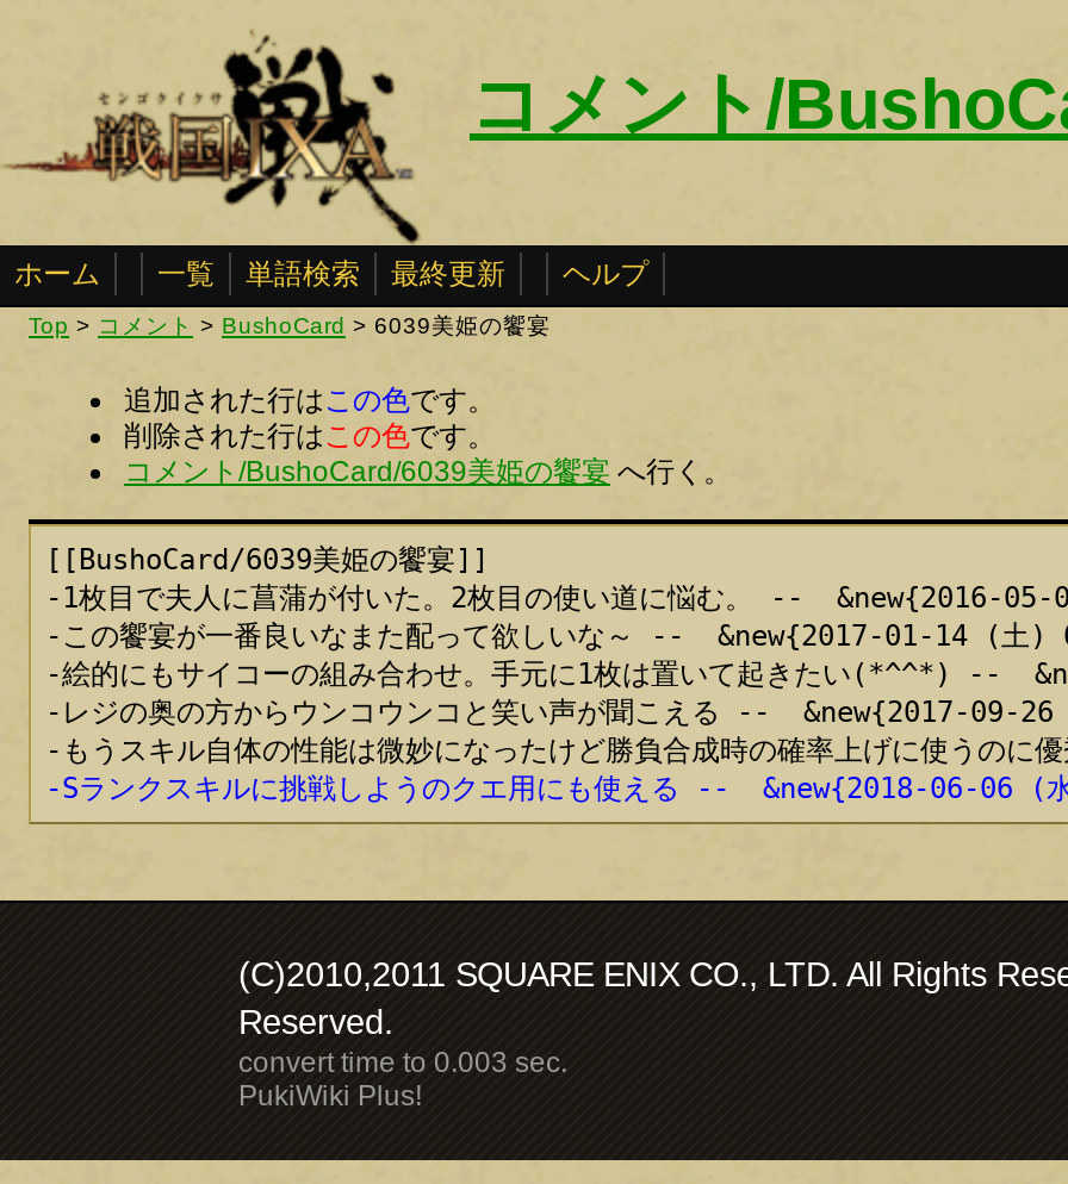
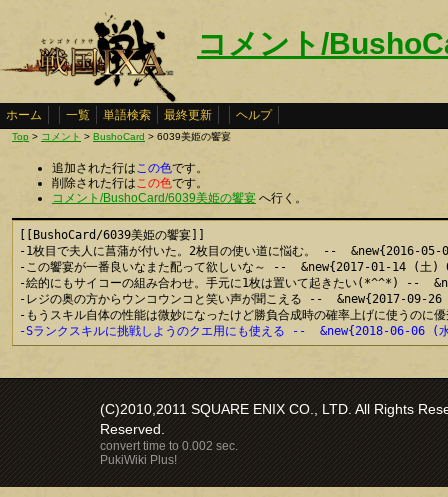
- convert time to 0.003 sec.
+ convert time to 0.002 sec.
